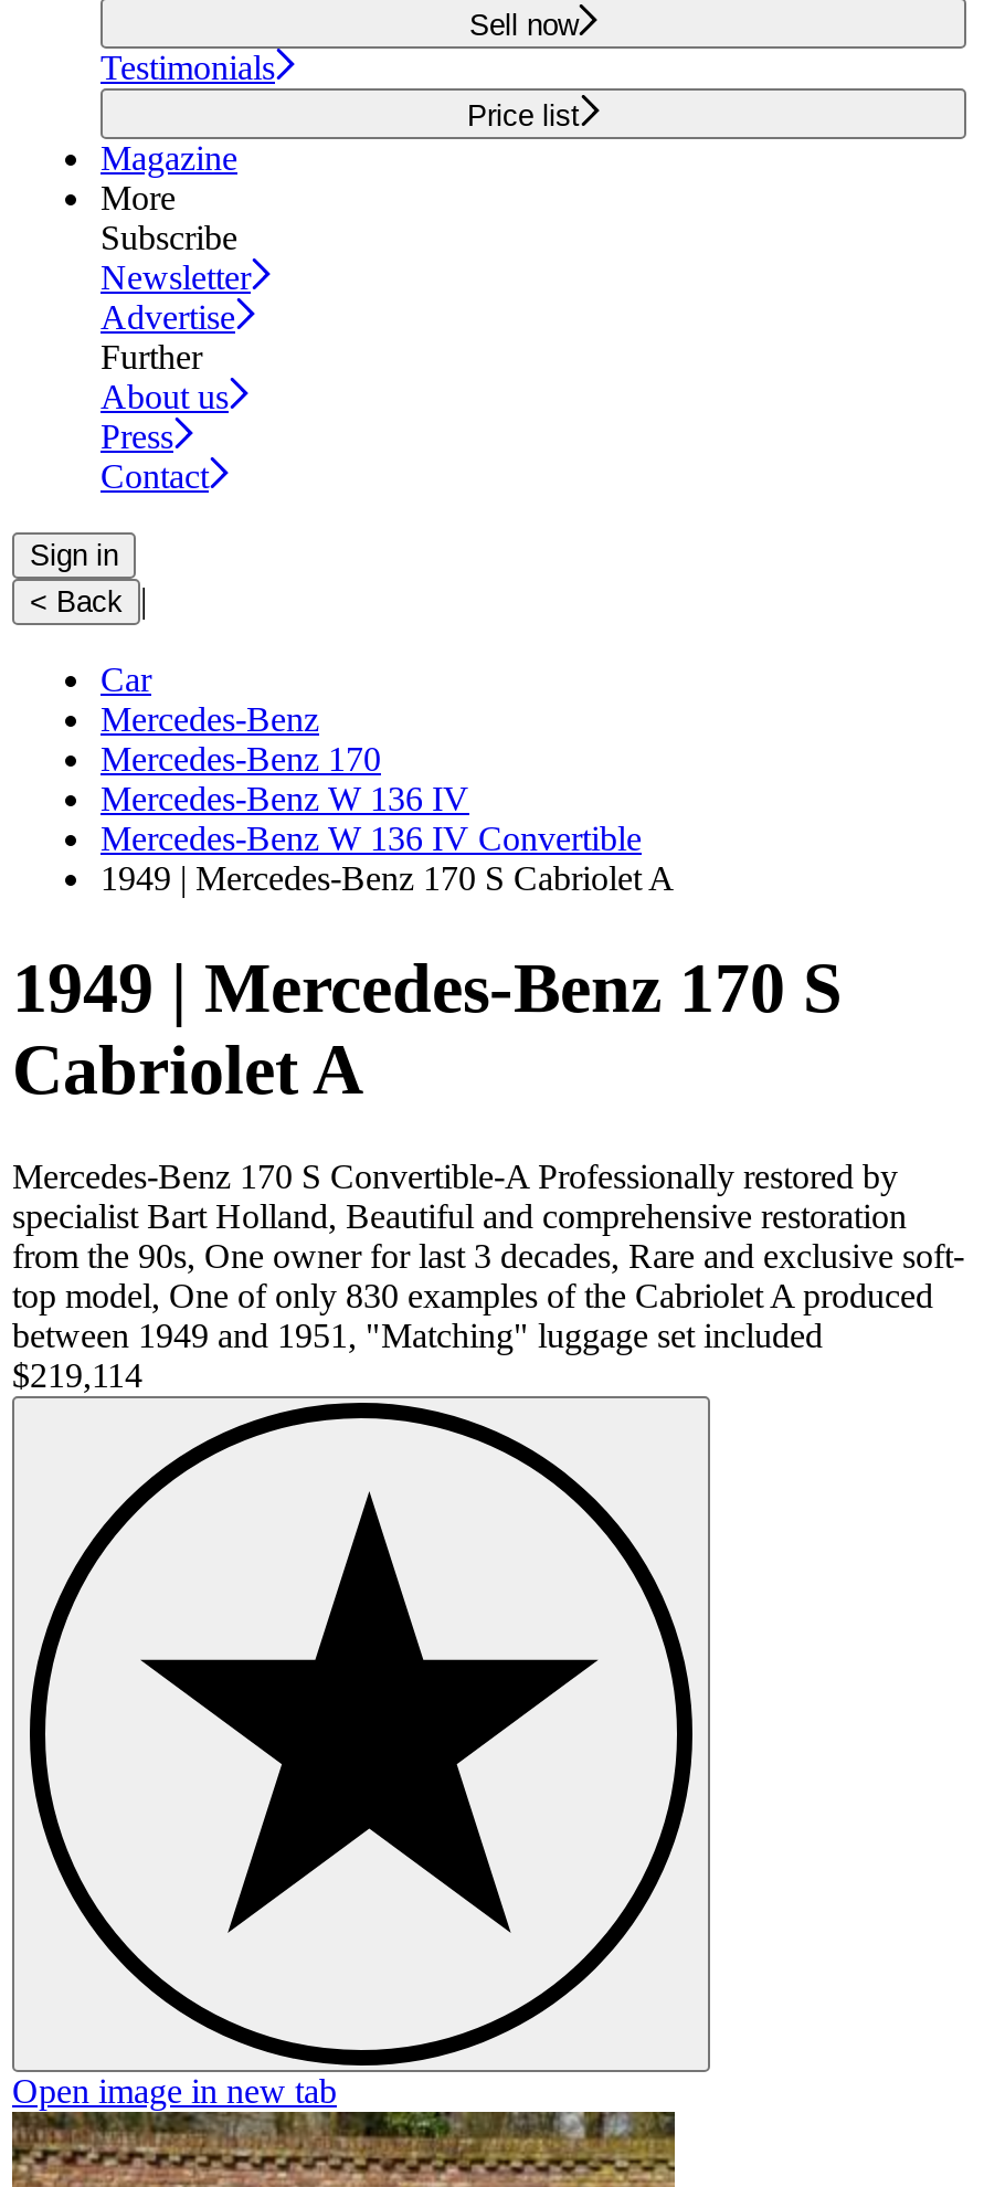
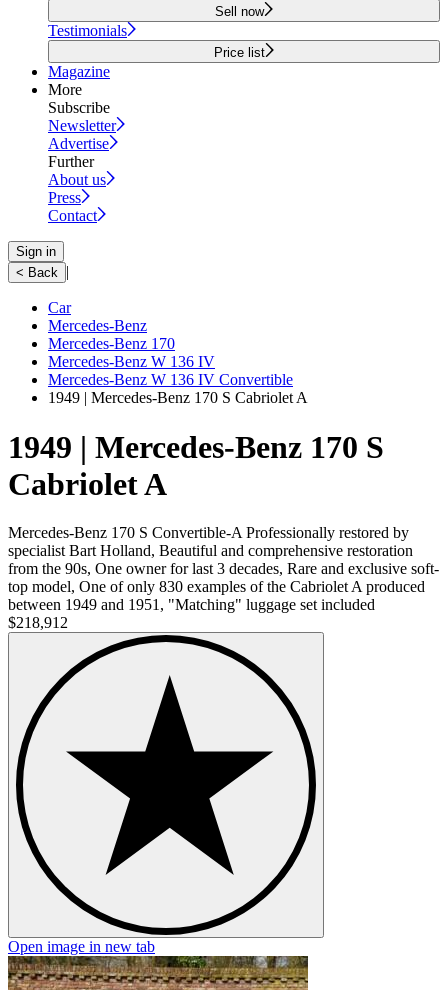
- $219,114
+ $218,912
